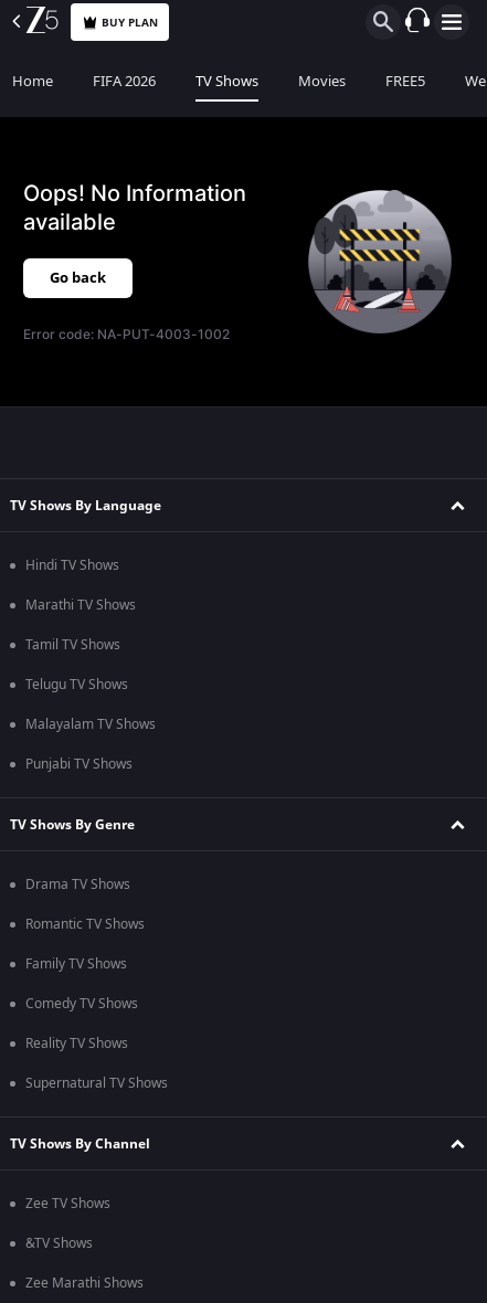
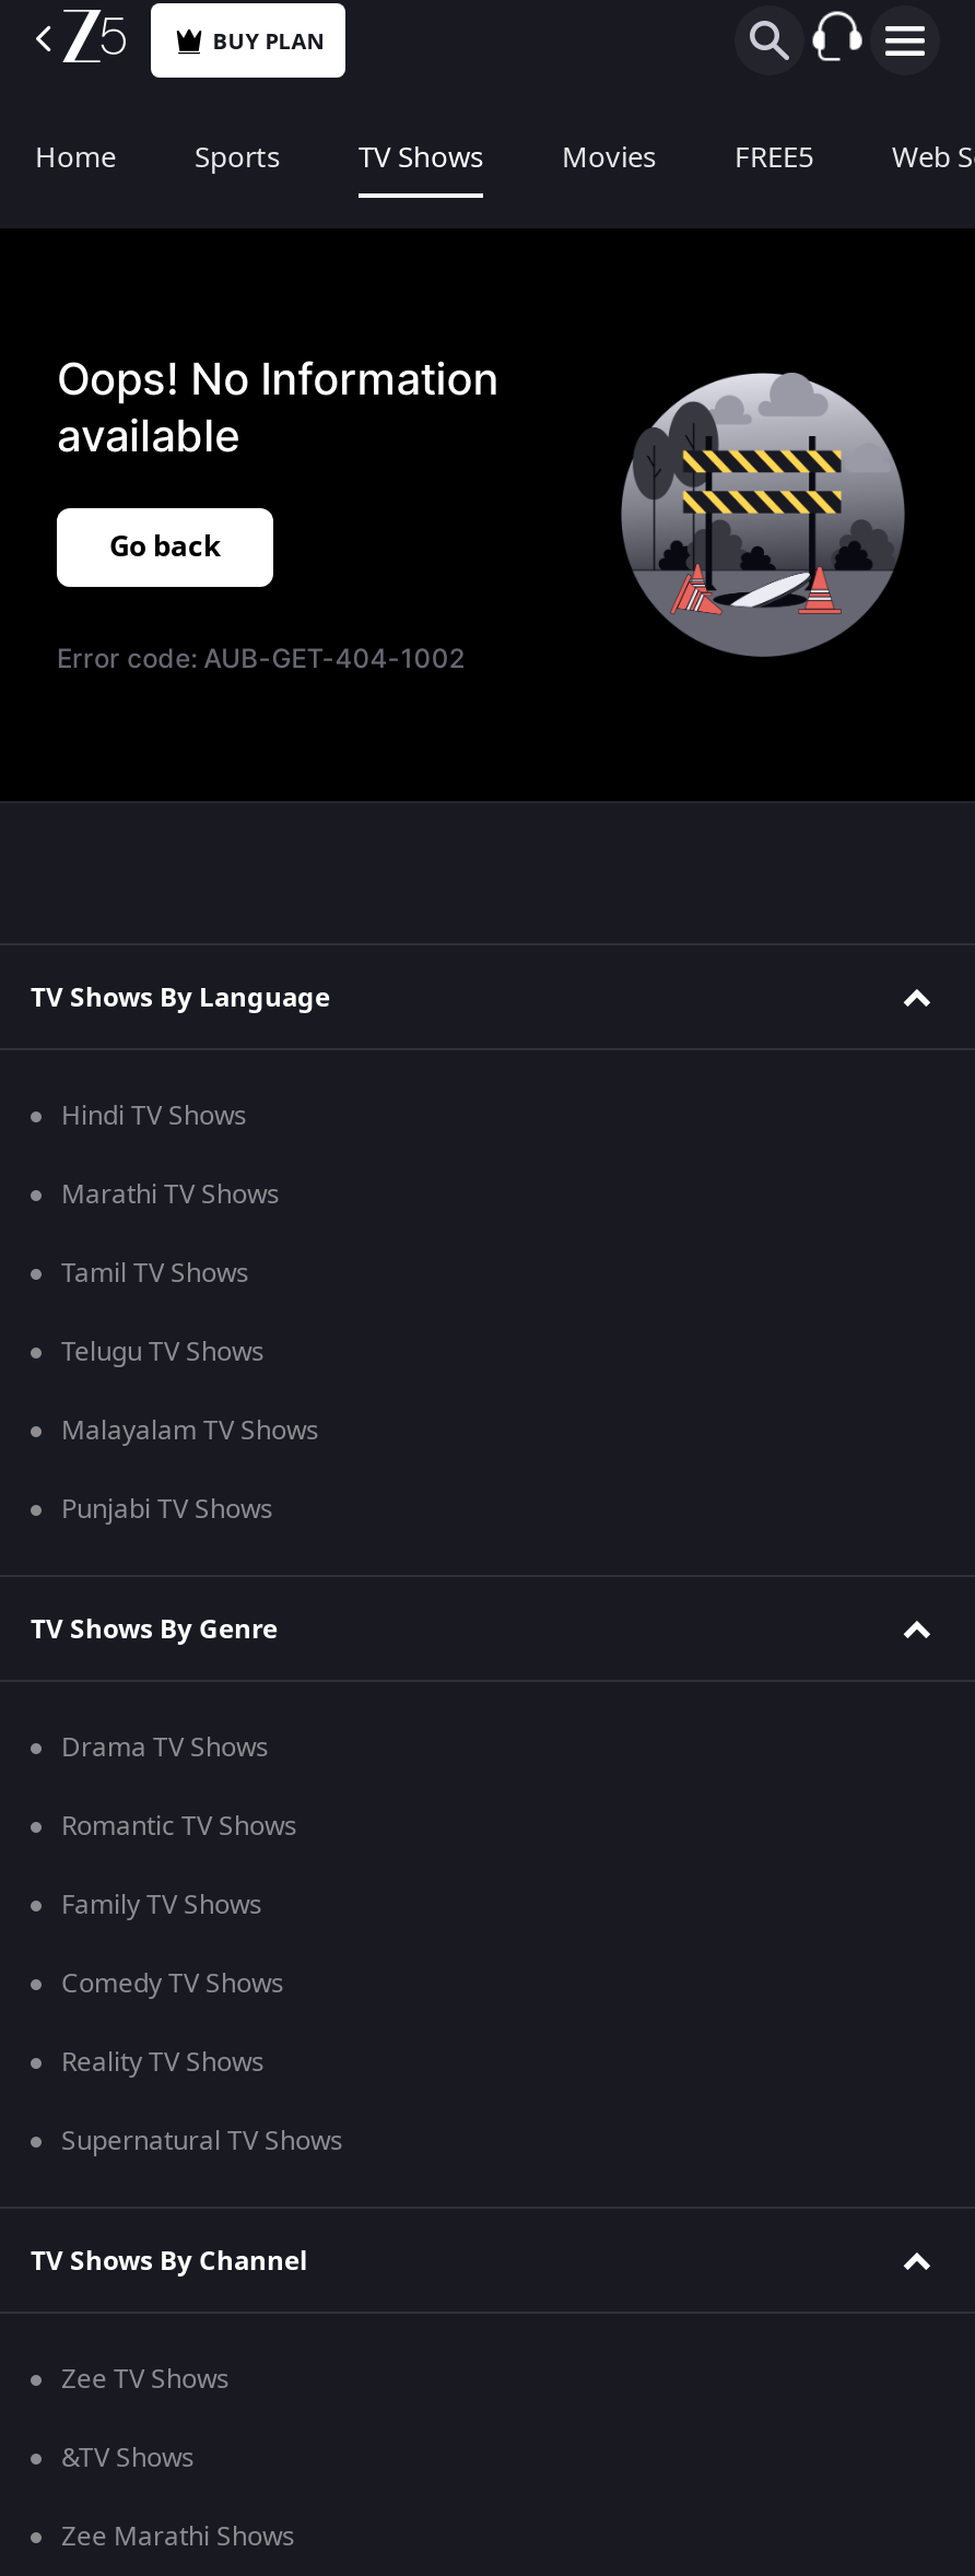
- FIFA 2026
+ Sports

- Error code: NA-PUT-4003-1002
+ Error code: AUB-GET-404-1002
